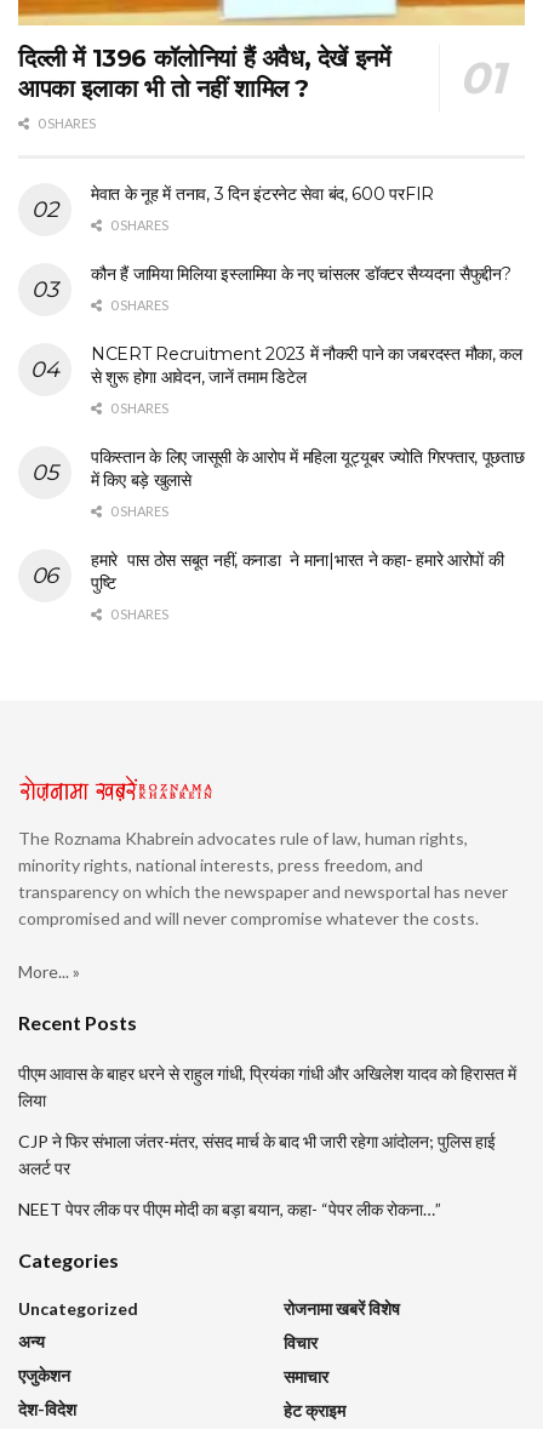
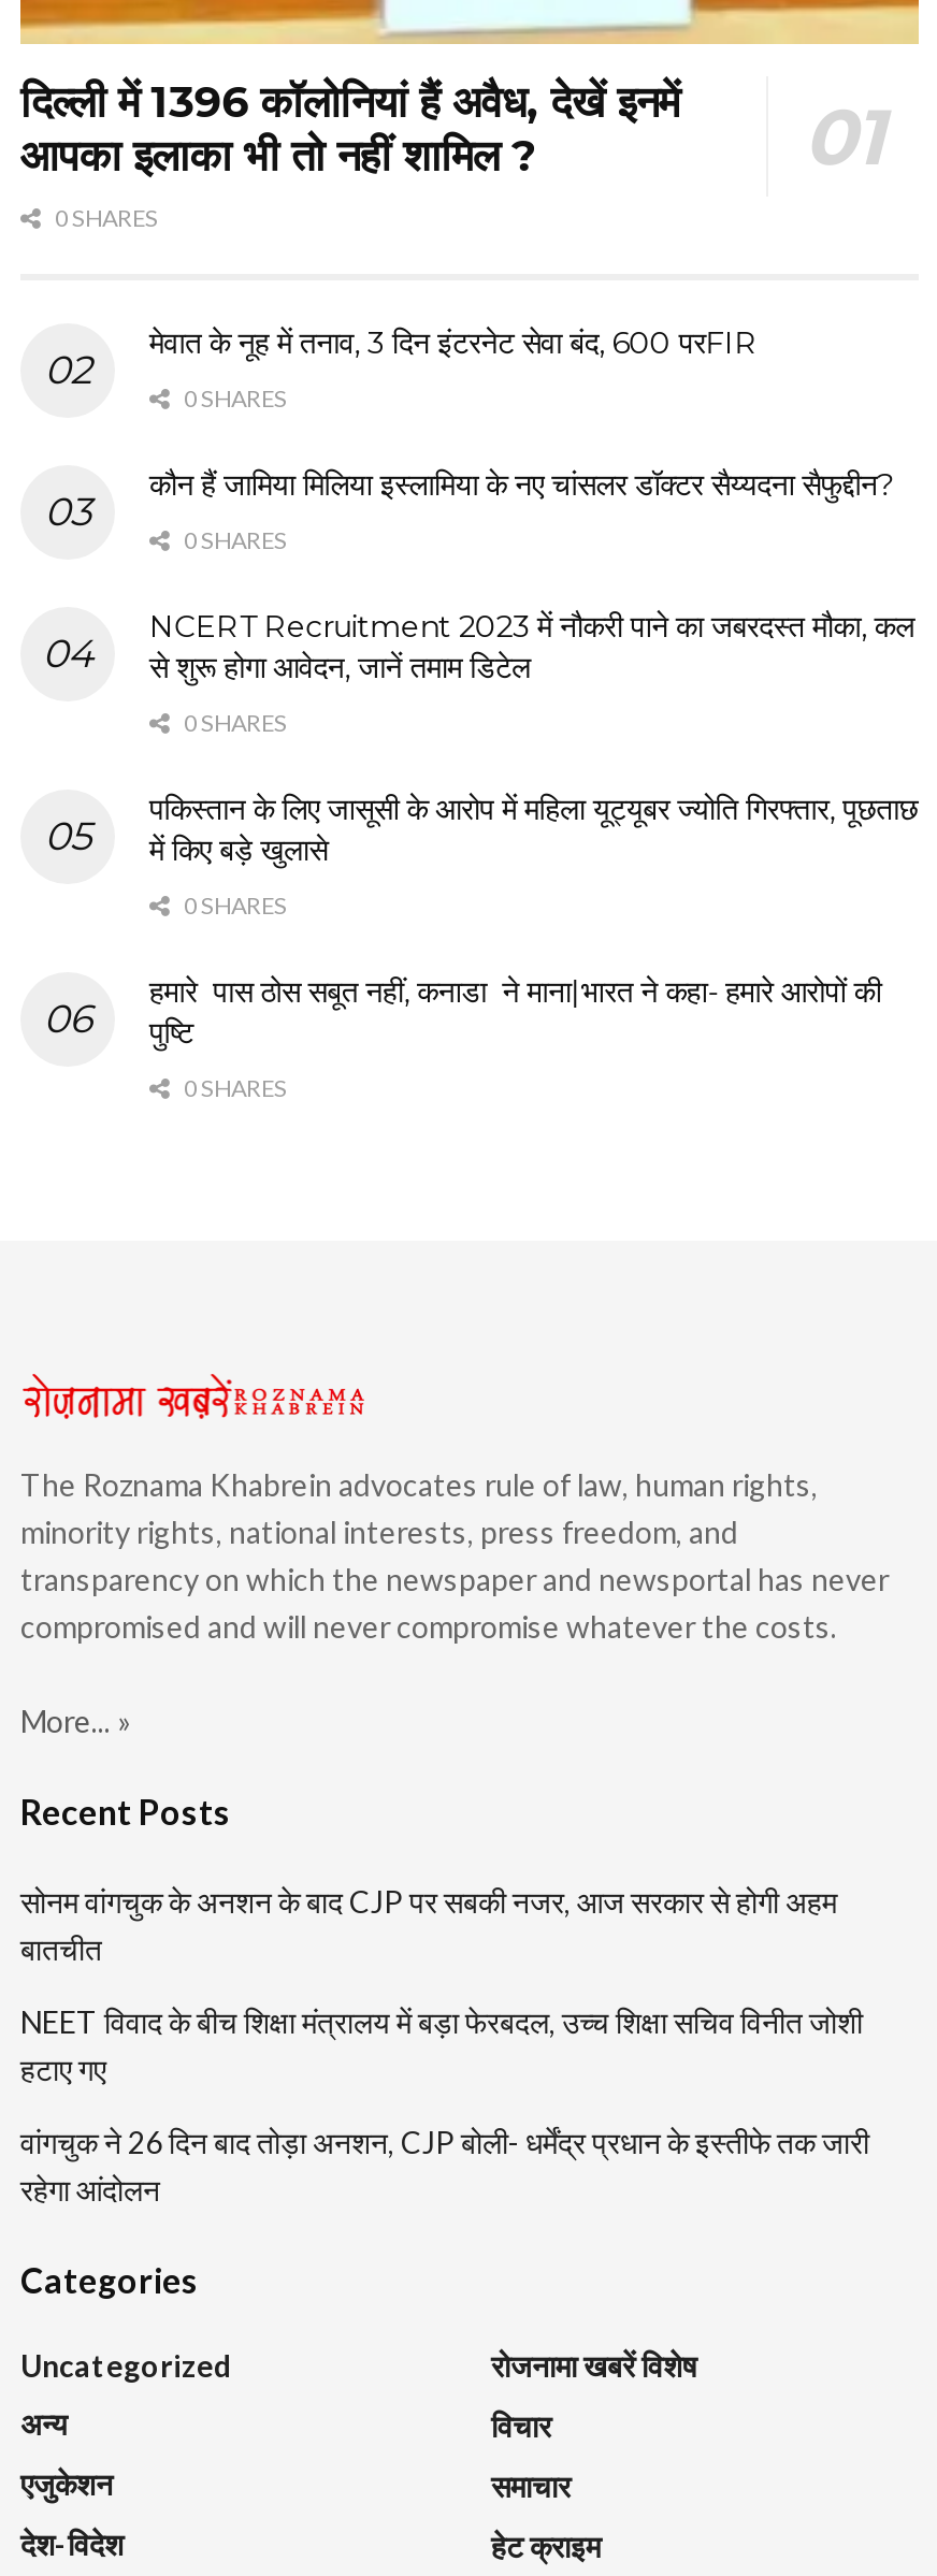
- पीएम आवास के बाहर धरने से राहुल गांधी, प्रियंका गांधी और अखिलेश यादव को हिरासत में
- लिया
+ सोनम वांगचुक के अनशन के बाद CJP पर सबकी नजर, आज सरकार से होगी अहम
+ बातचीत

- CJP ने फिर संभाला जंतर-मंतर, संसद मार्च के बाद भी जारी रहेगा आंदोलन; पुलिस हाई
- अलर्ट पर
+ NEET विवाद के बीच शिक्षा मंत्रालय में बड़ा फेरबदल, उच्च शिक्षा सचिव विनीत जोशी
+ हटाए गए

- NEET पेपर लीक पर पीएम मोदी का बड़ा बयान, कहा- “पेपर लीक रोकना…”
+ वांगचुक ने 26 दिन बाद तोड़ा अनशन, CJP बोली- धर्मेंद्र प्रधान के इस्तीफे तक जारी
+ रहेगा आंदोलन
